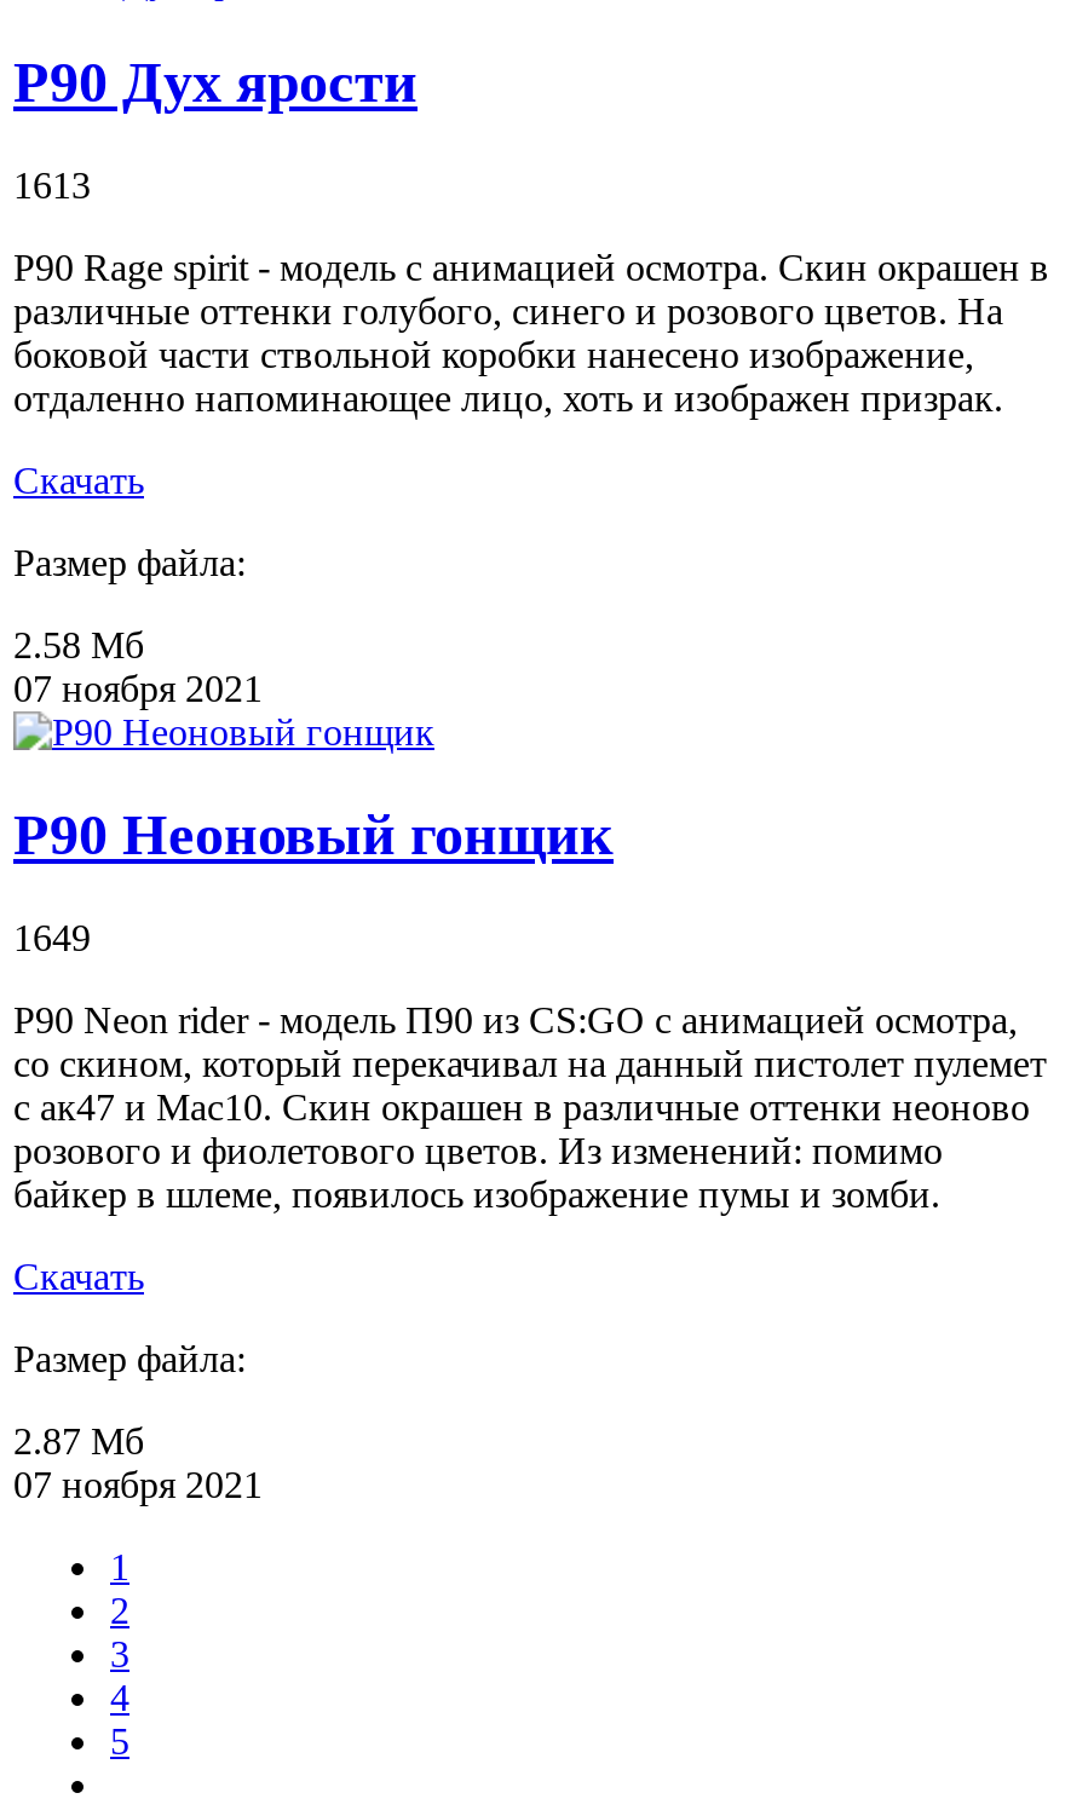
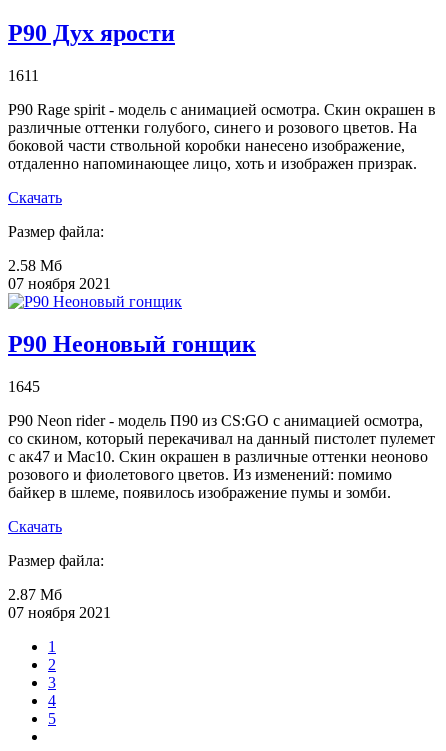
- 1613
+ 1611

- 1649
+ 1645
